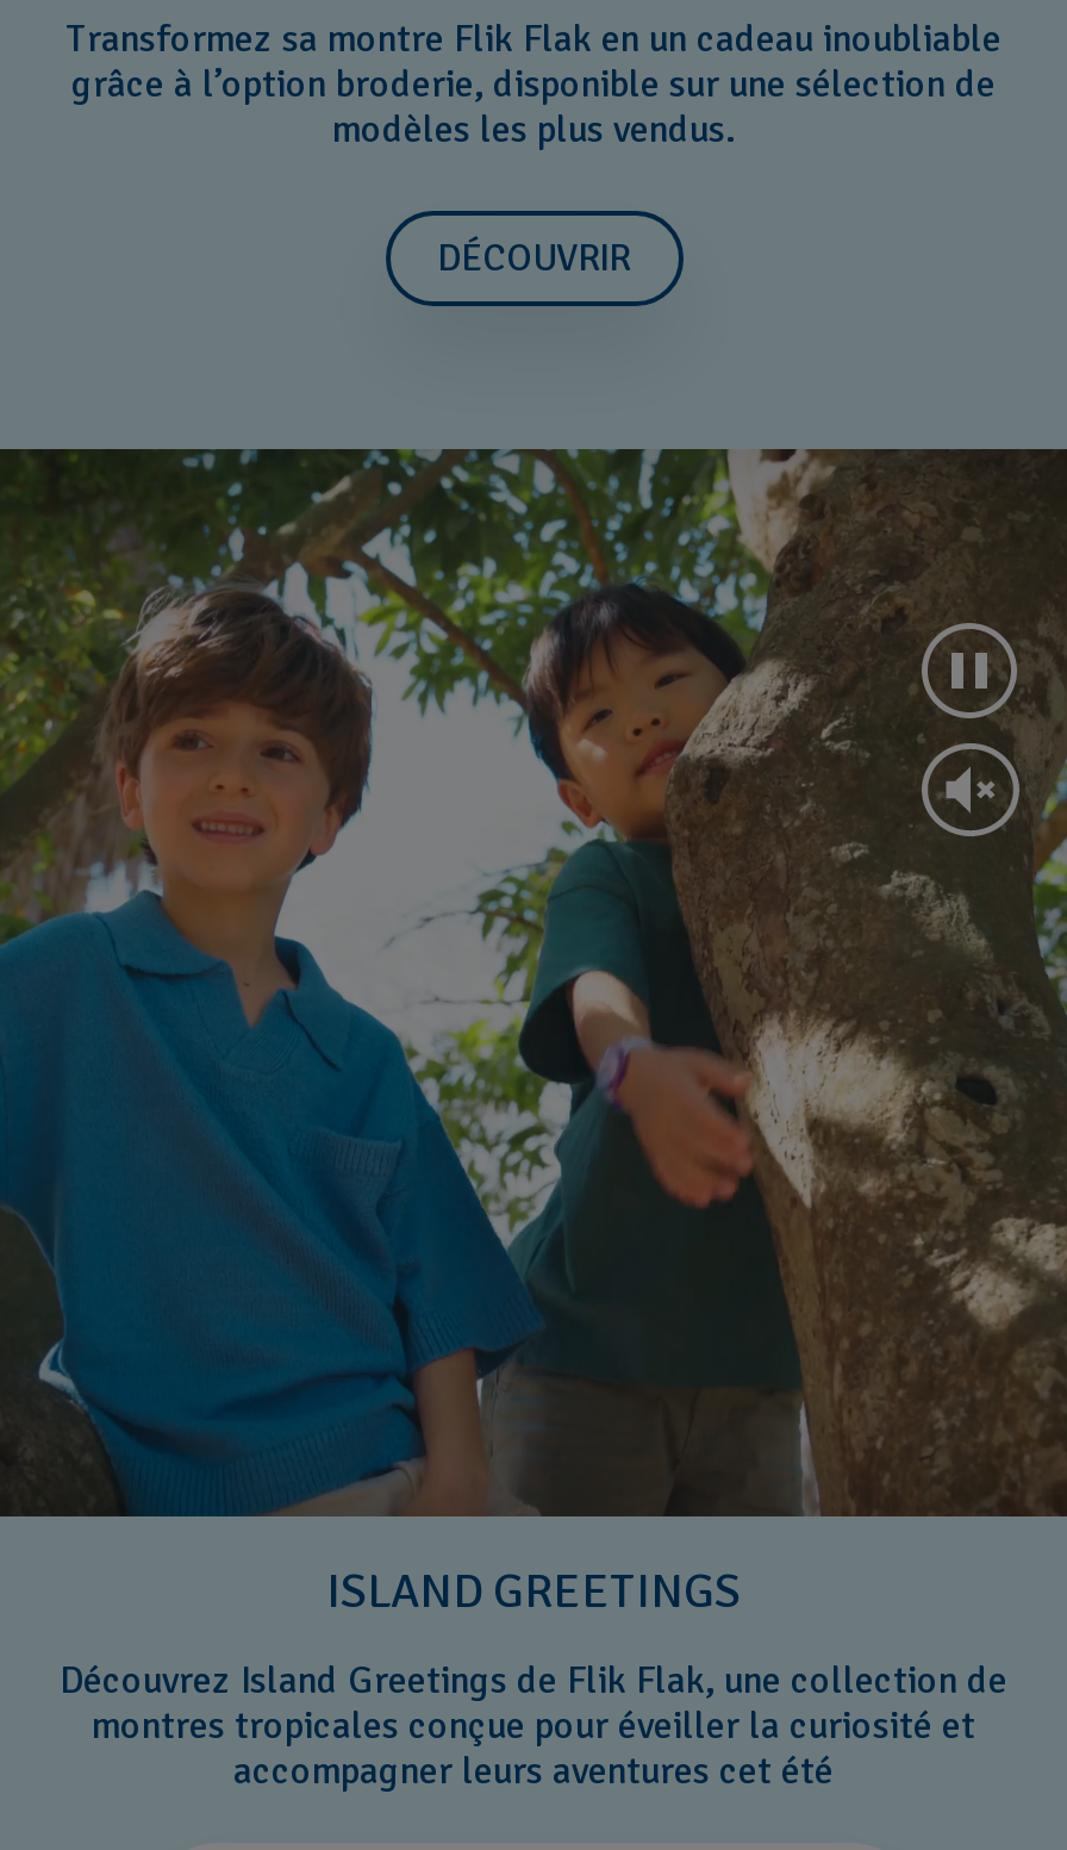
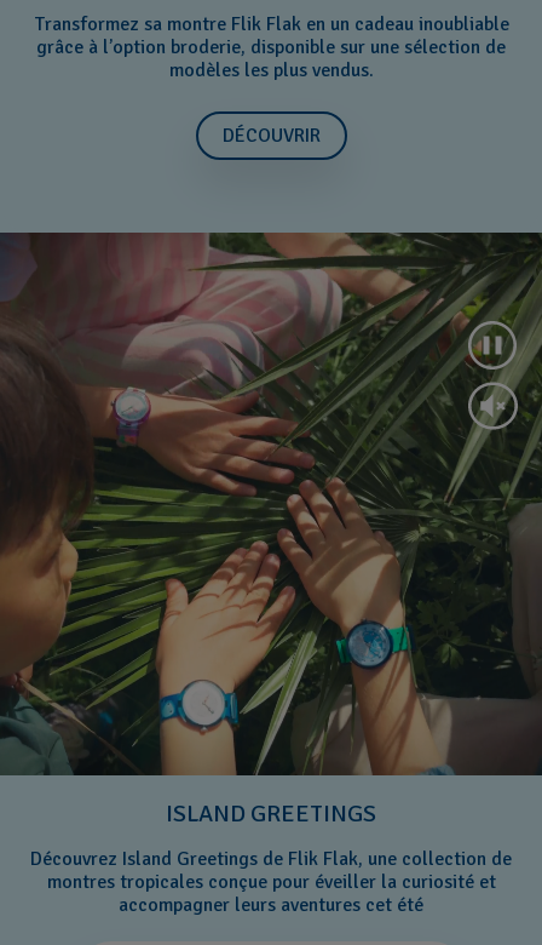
- [image]
+ [image]
